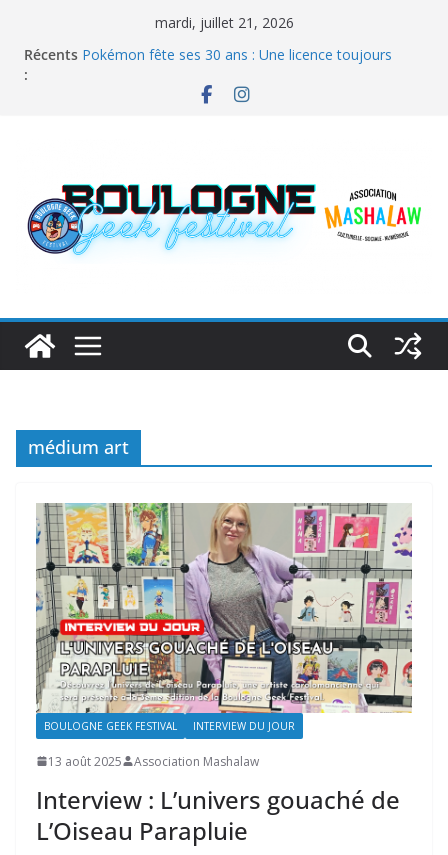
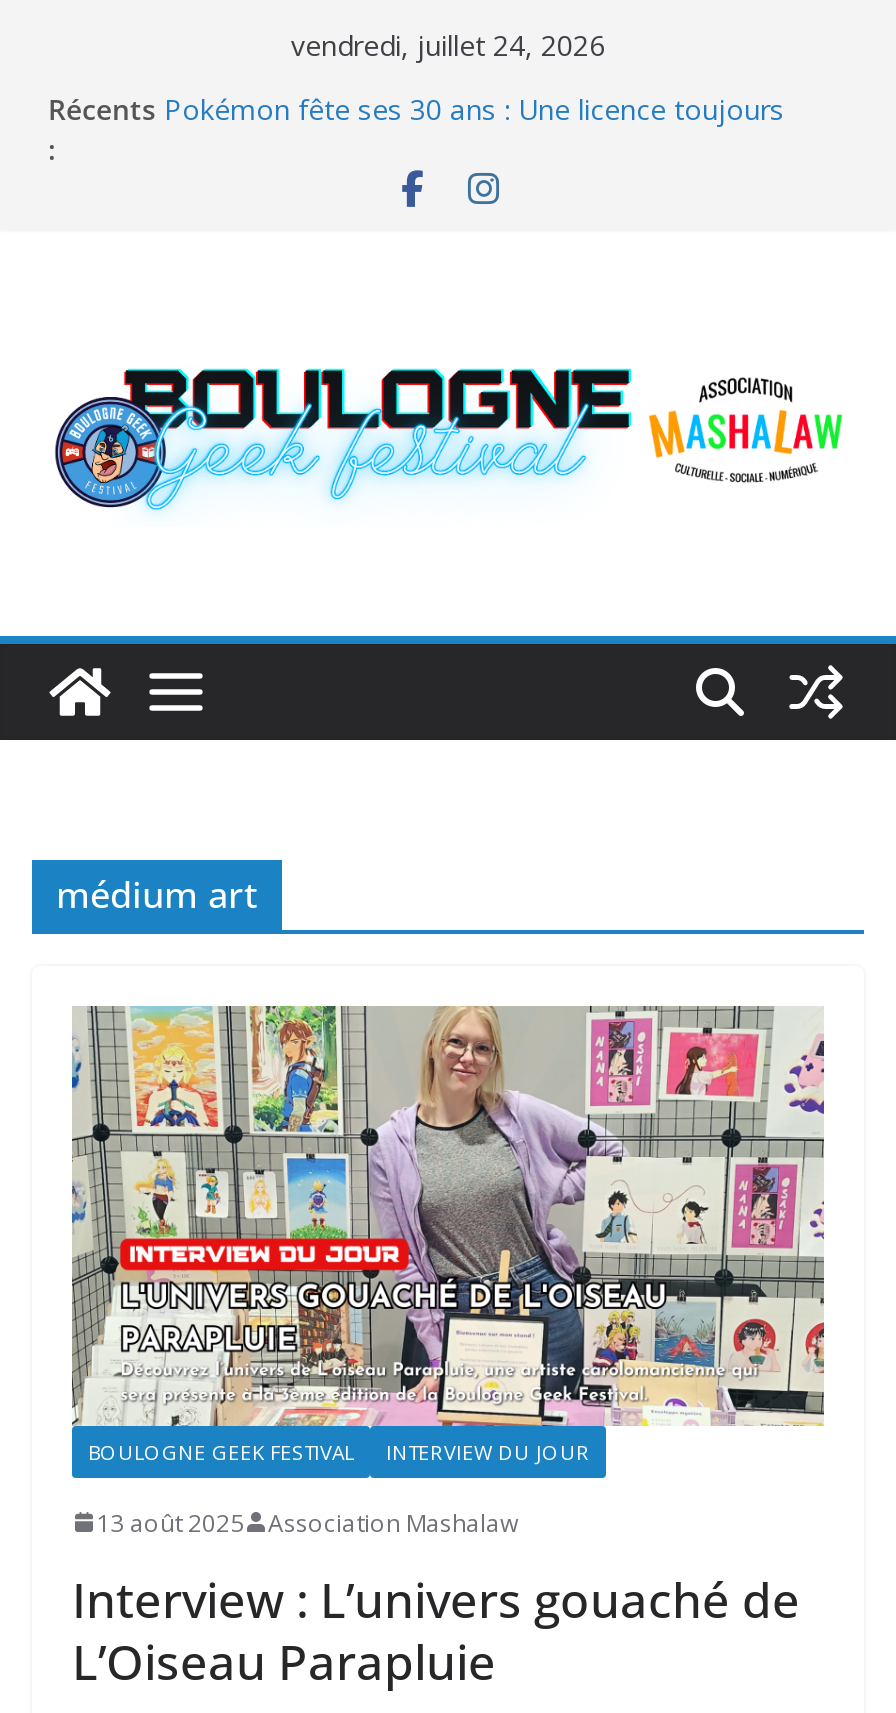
- mardi, juillet 21, 2026
+ vendredi, juillet 24, 2026
